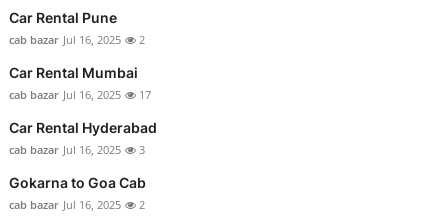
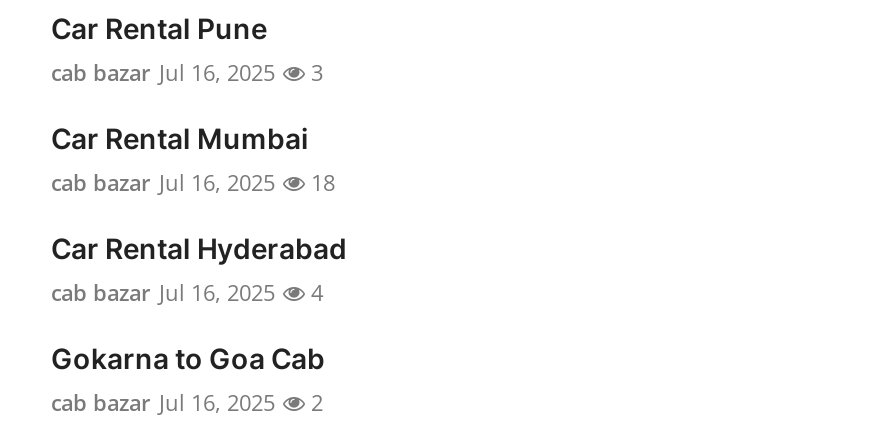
- cab bazar Jul 16, 2025 2
+ cab bazar Jul 16, 2025 3

- cab bazar Jul 16, 2025 17
+ cab bazar Jul 16, 2025 18

- cab bazar Jul 16, 2025 3
+ cab bazar Jul 16, 2025 4
